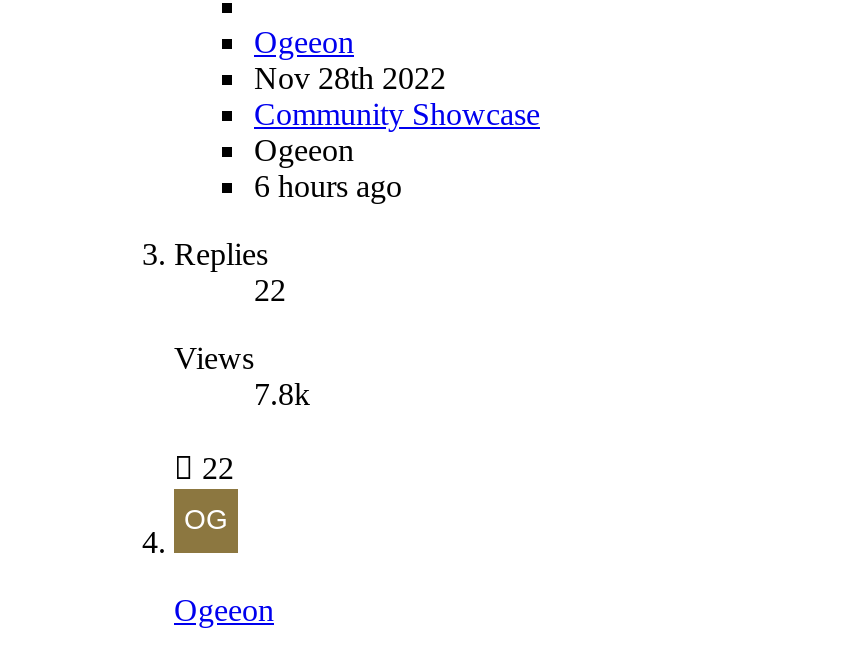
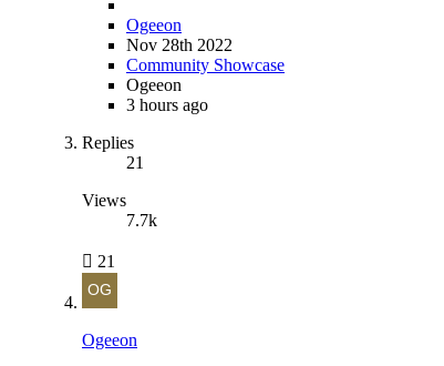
- 6 hours ago
+ 3 hours ago

- 22
+ 21

- 7.8k
+ 7.7k

- 22
+ 21
